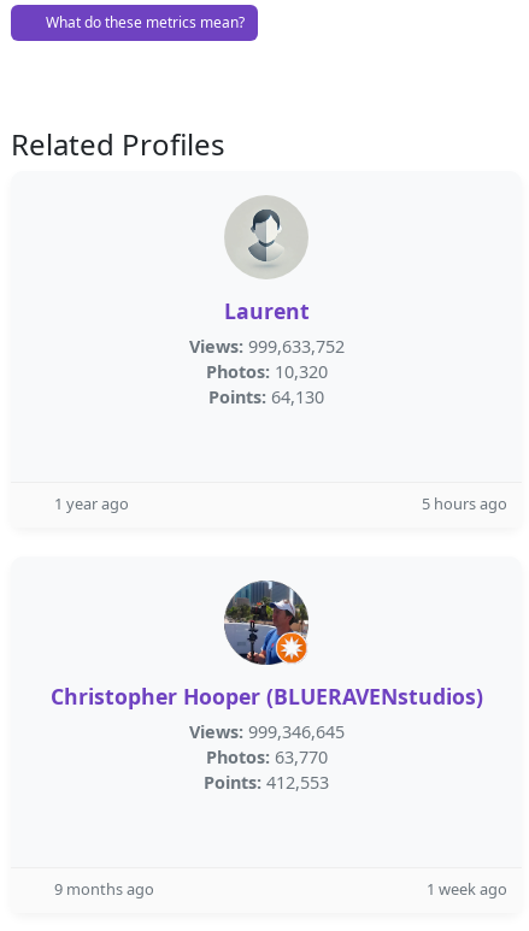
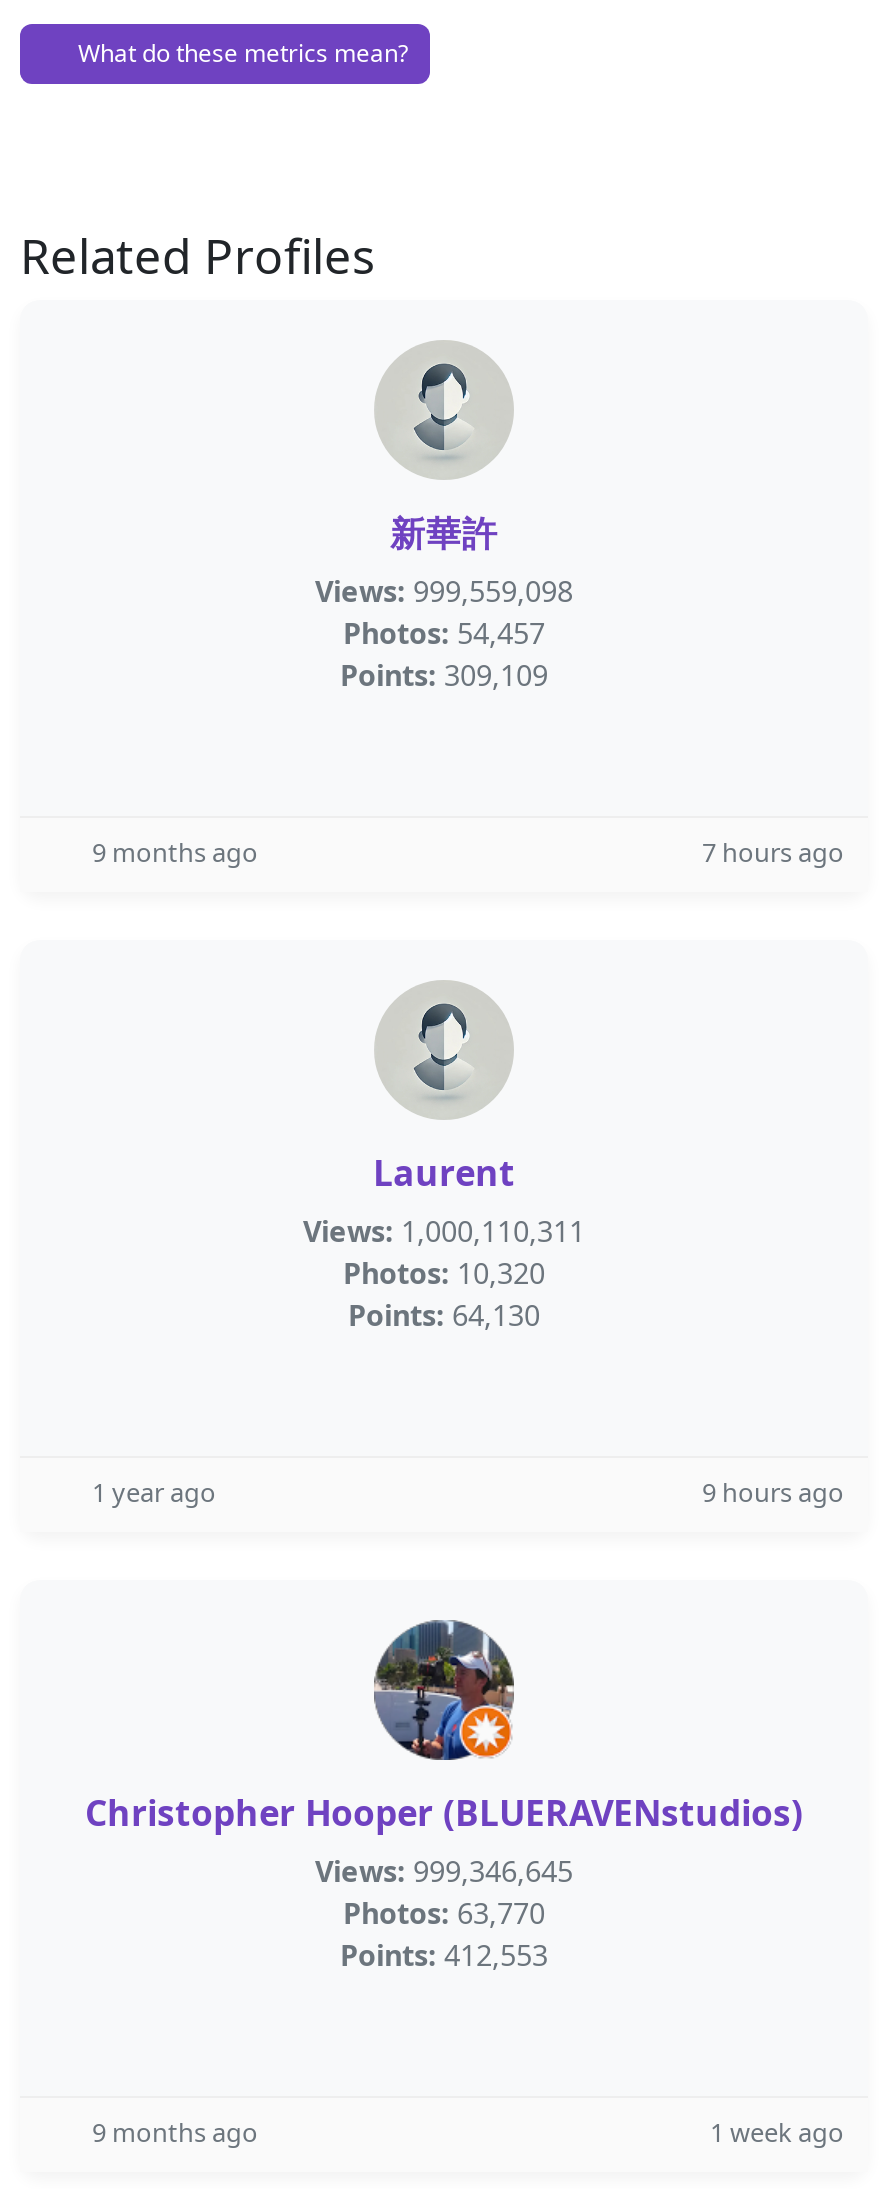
+ 9 months ago
+ 7 hours ago

+ 新華許
+ Views: 999,559,098
+ Photos: 54,457
+ Points: 309,109

- Views: 999,633,752
+ Views: 1,000,110,311

- 5 hours ago
+ 9 hours ago
